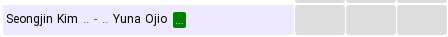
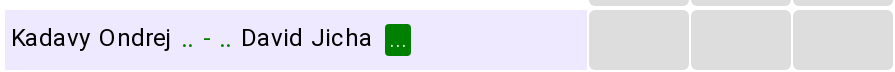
- Seongjin Kim .. - .. Yuna Ojio ...
+ Kadavy Ondrej .. - .. David Jicha ...
